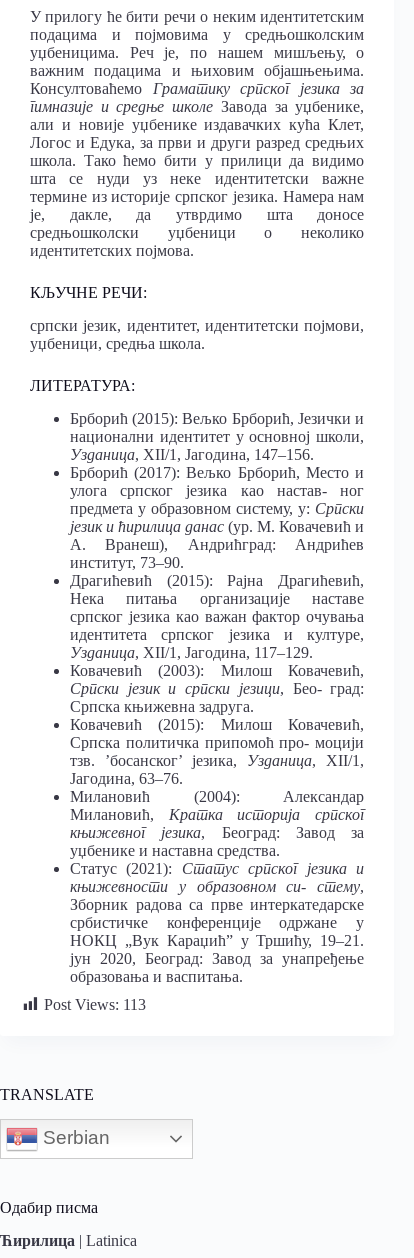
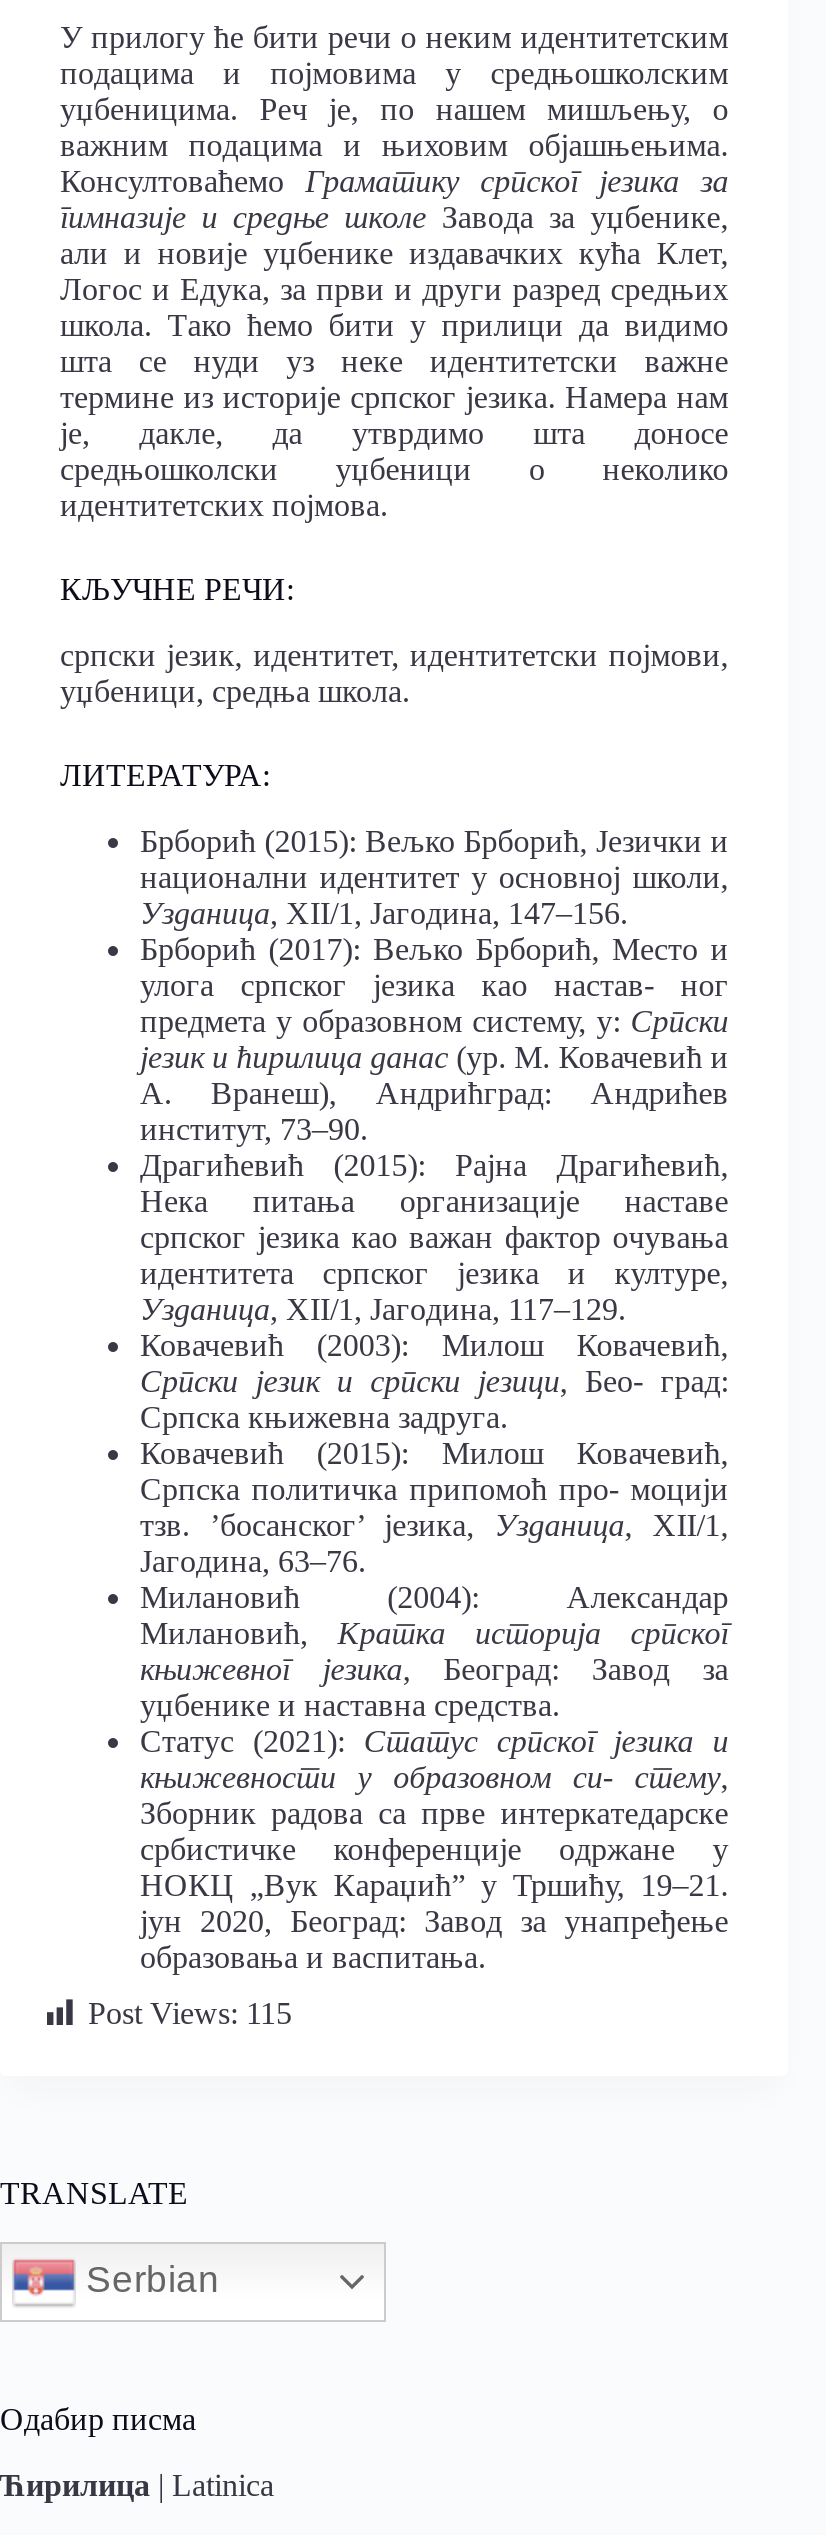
- Post Views: 113
+ Post Views: 115
